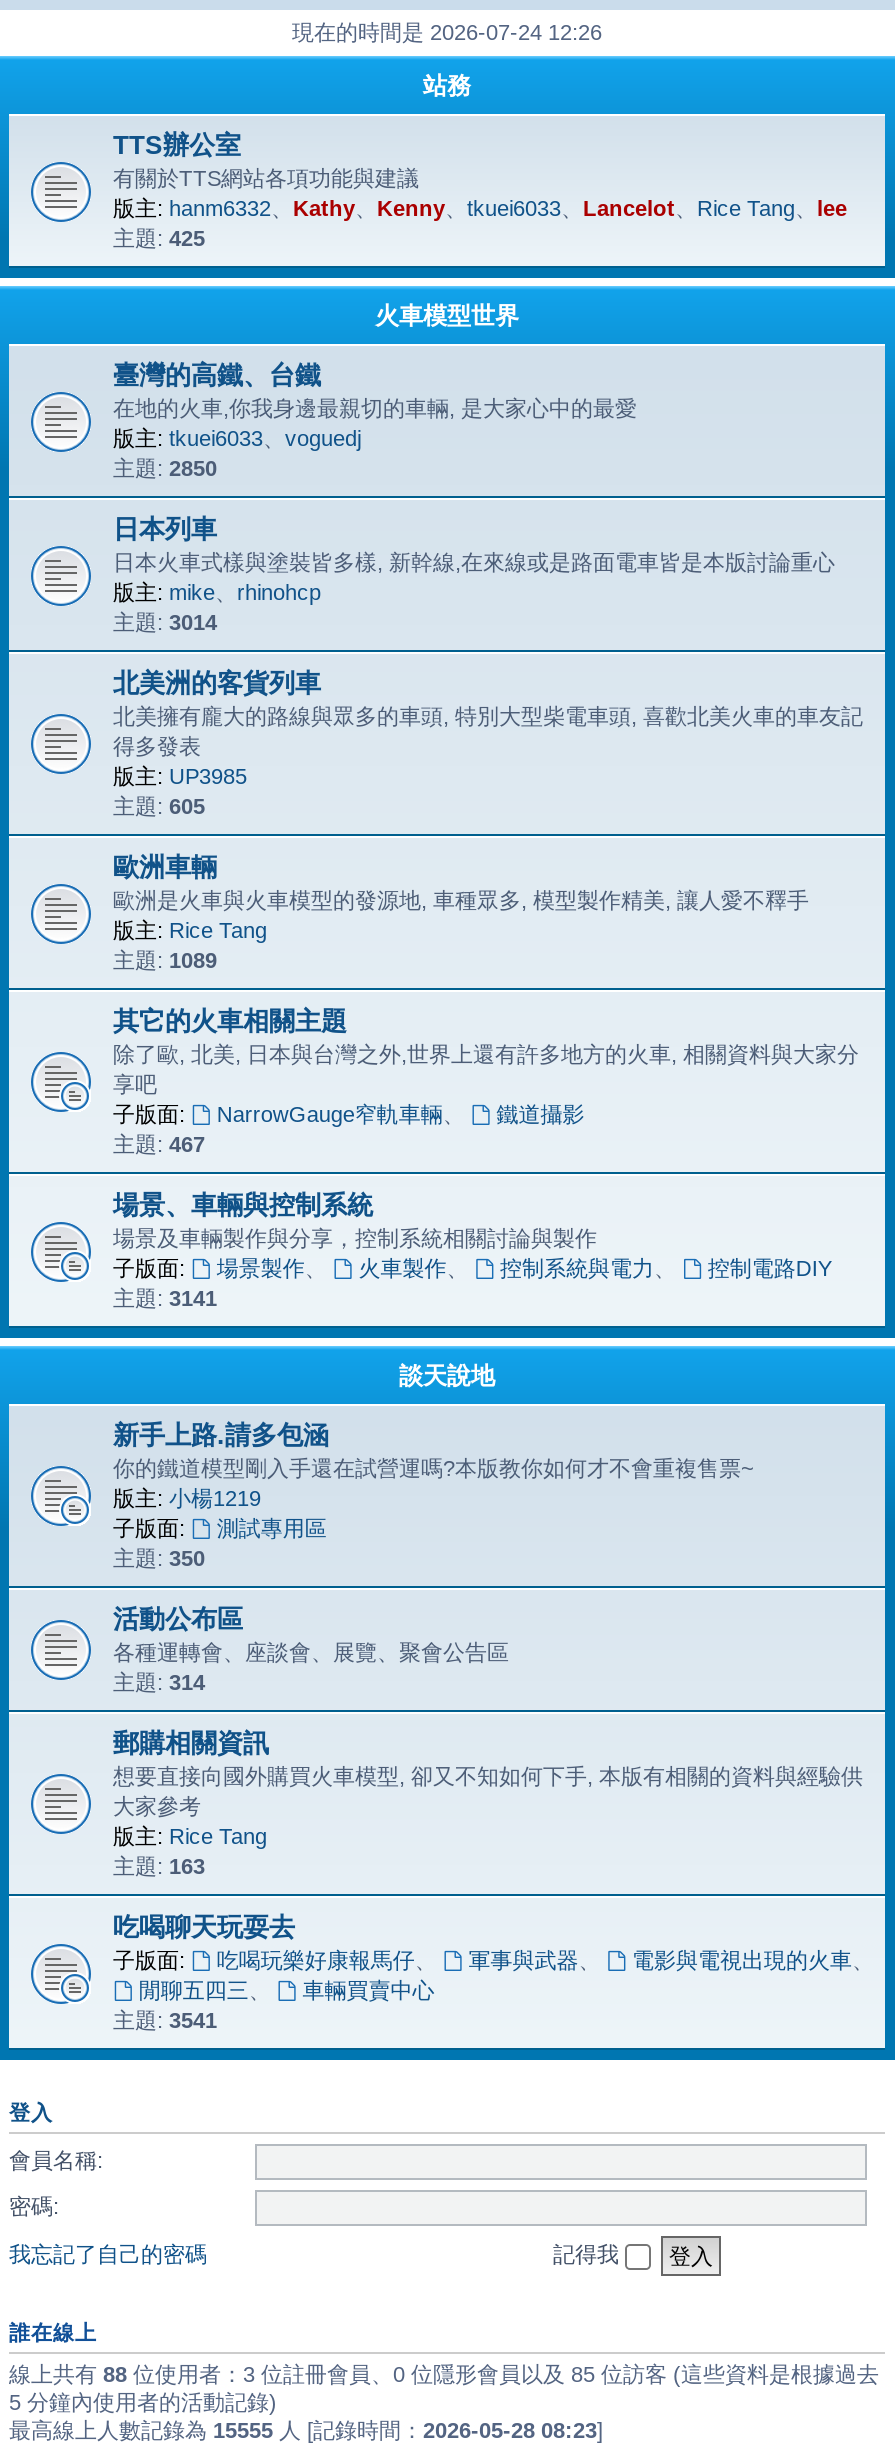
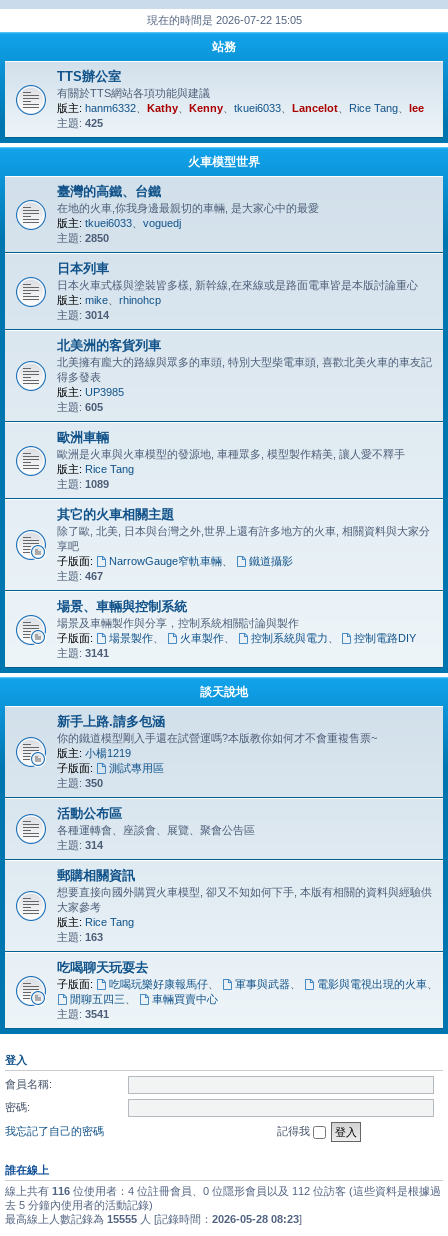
- 現在的時間是 2026-07-24 12:26
+ 現在的時間是 2026-07-22 15:05

- 線上共有88位使用者：3 位註冊會員、0 位隱形會員以及 85 位訪客 (這些資料是根據過去
- 5 分鐘內使用者的活動記錄)
+ 線上共有116位使用者：4 位註冊會員、0 位隱形會員以及 112 位訪客 (這些資料是根據過
+ 去 5 分鐘內使用者的活動記錄)
